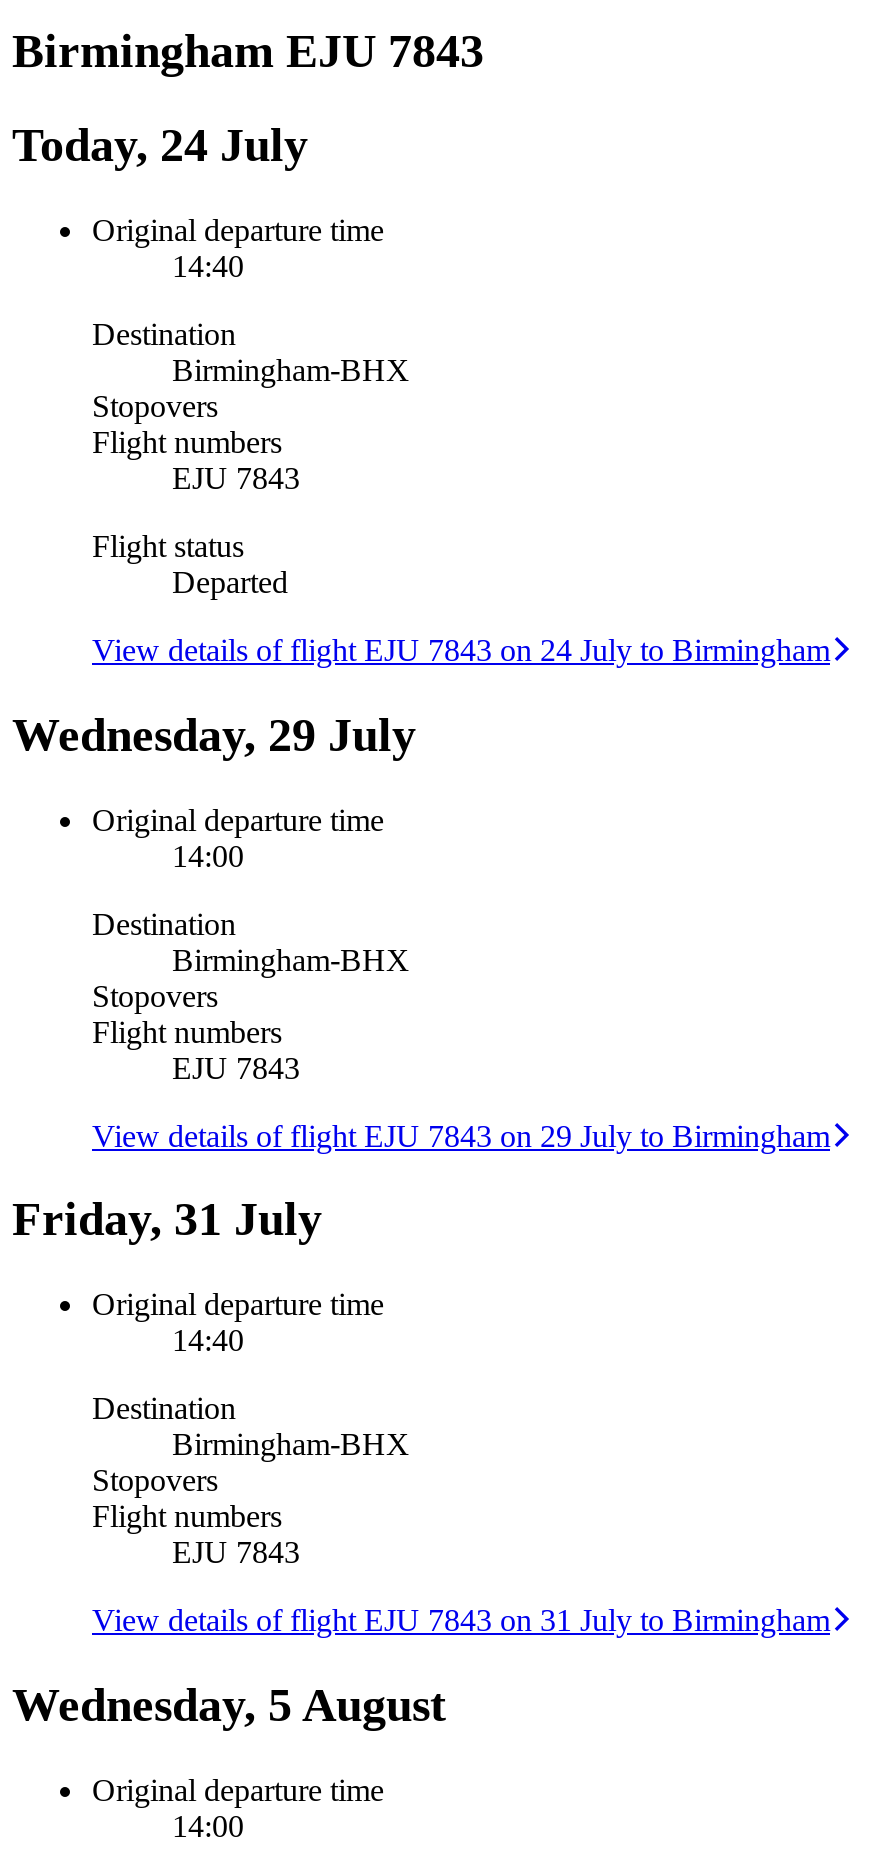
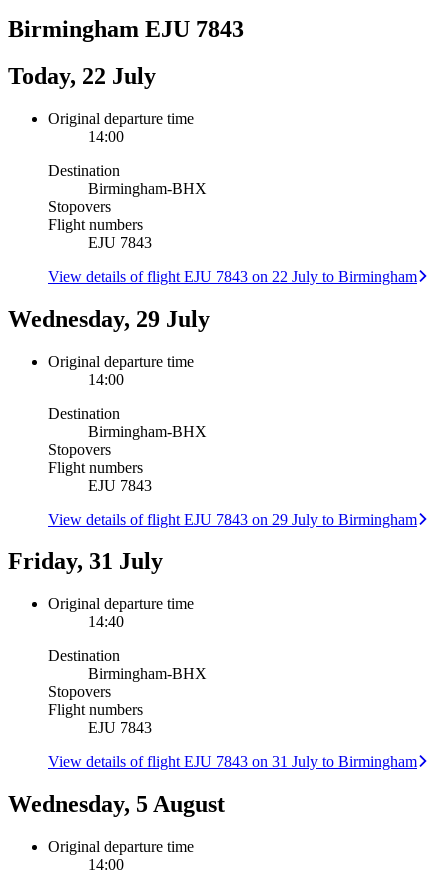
- Today, 24 July
+ Today, 22 July

- 14:40
+ 14:00

- Flight status
- Departed
- View details of flight EJU 7843 on 24 July to Birmingham
+ View details of flight EJU 7843 on 22 July to Birmingham
